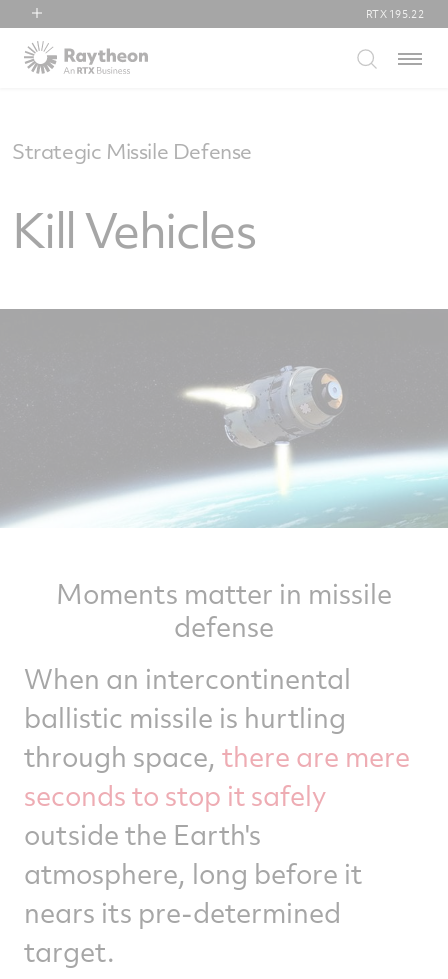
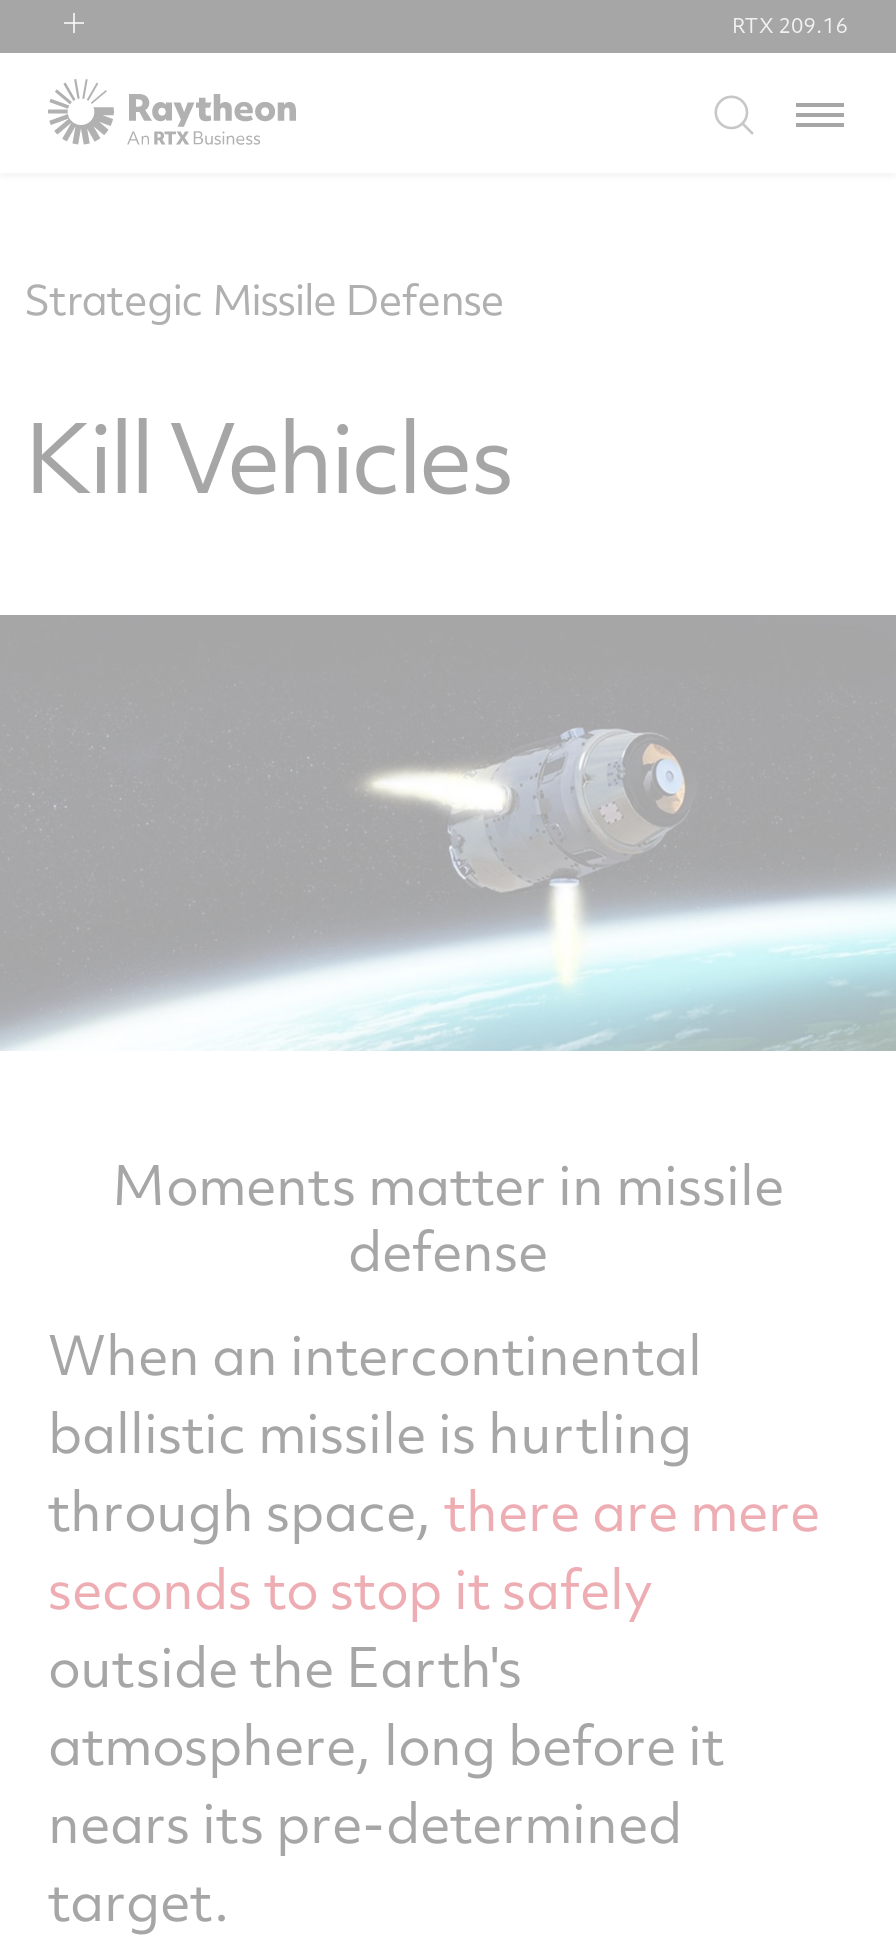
- RTX 195.22
+ RTX 209.16
